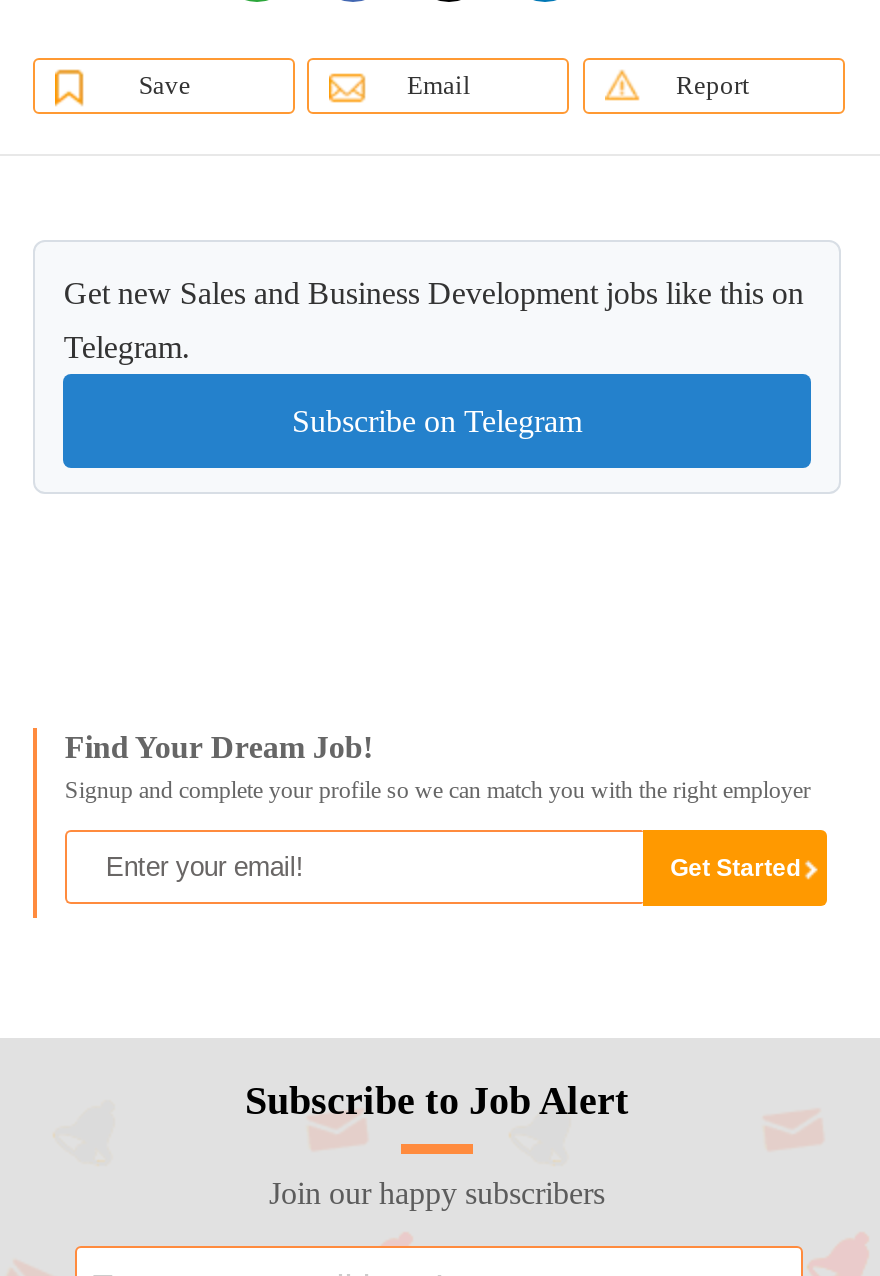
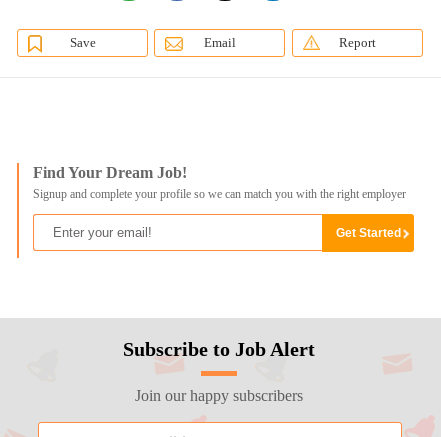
- Get new Sales and Business Development jobs like this on
- Telegram.
- Subscribe on Telegram
